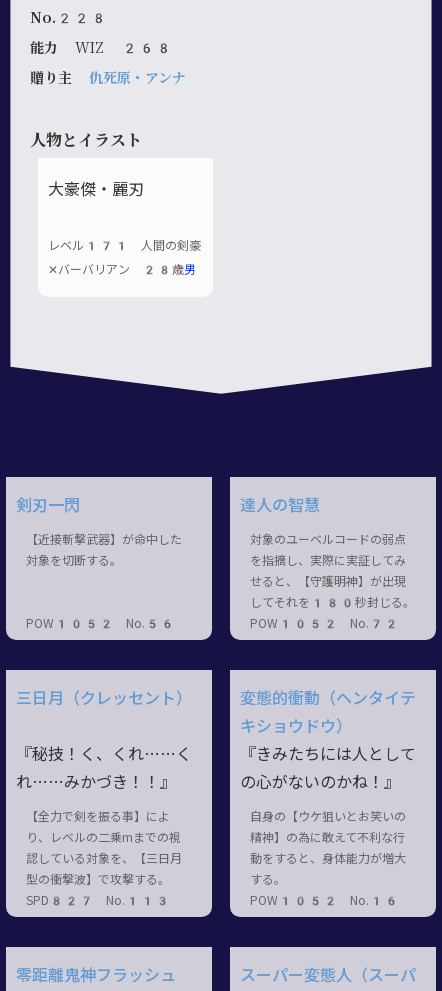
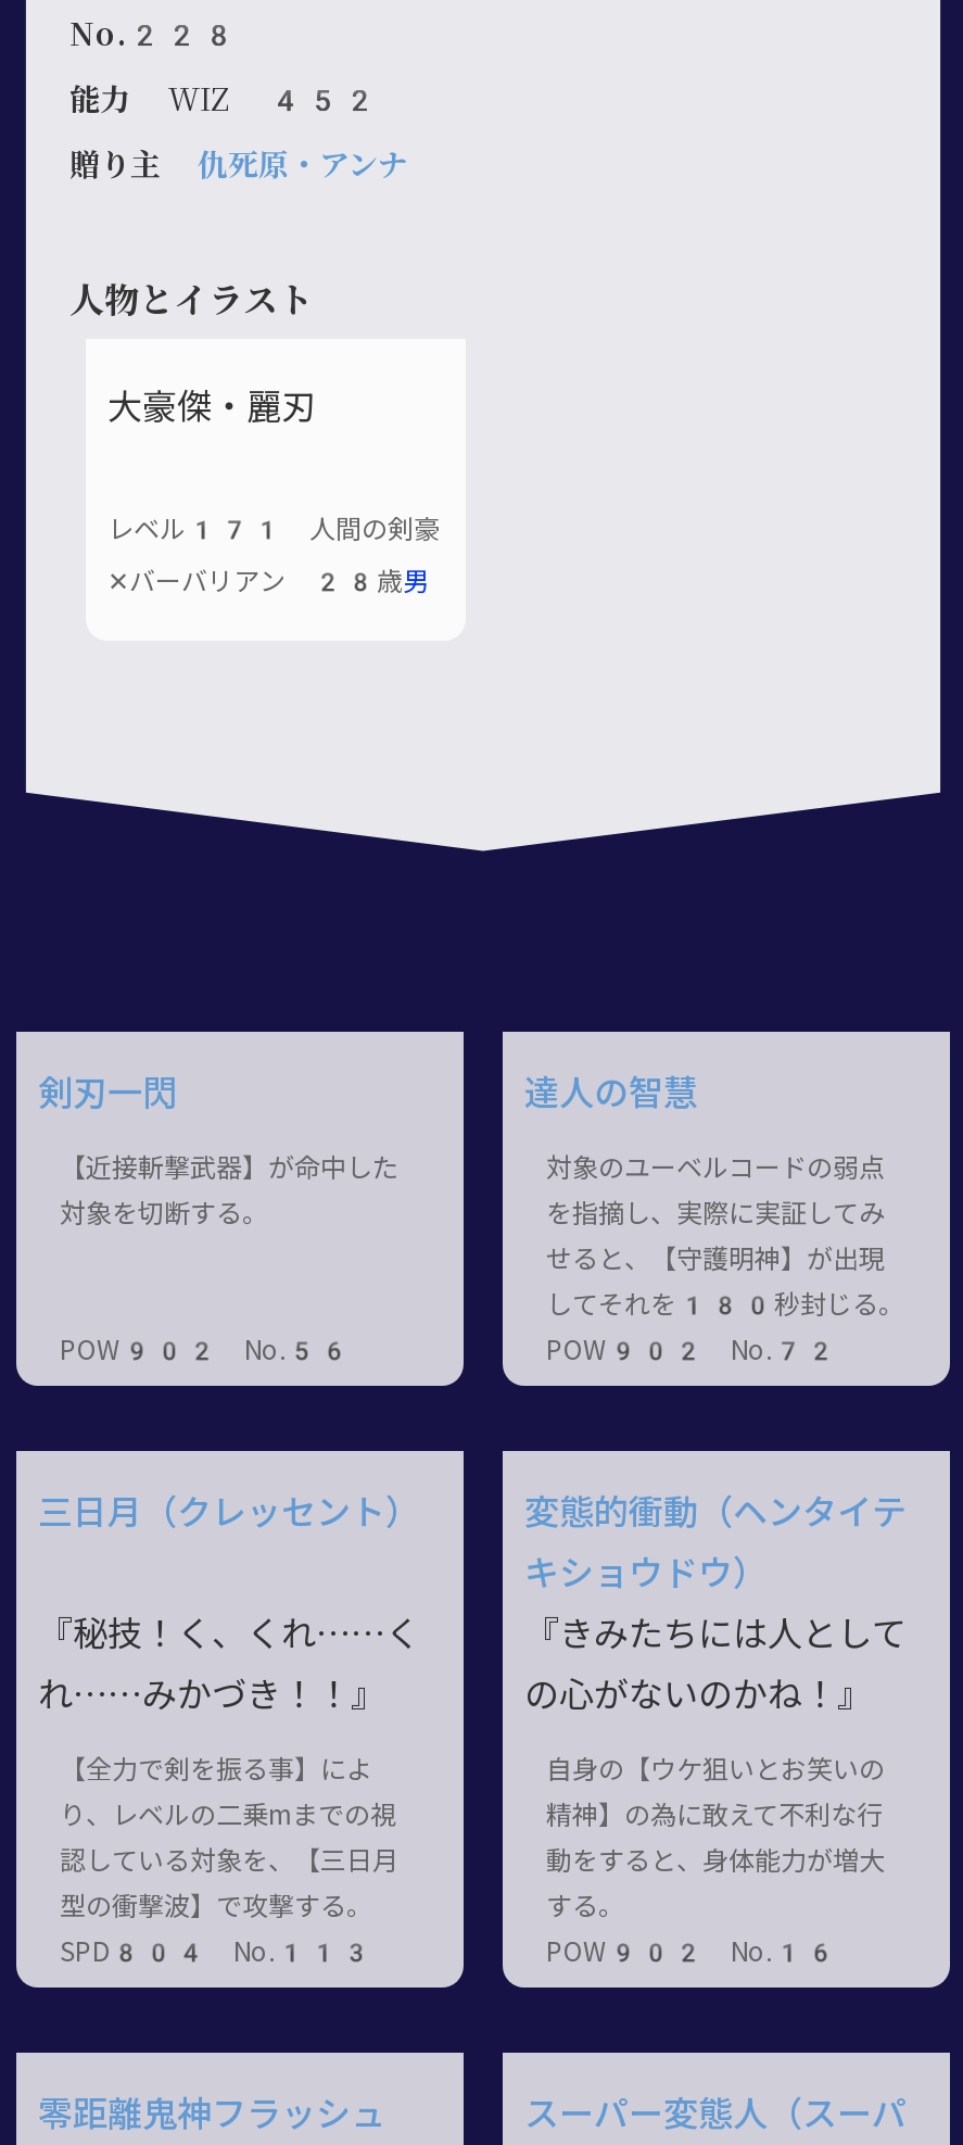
- 能力WIZ 268
+ 能力WIZ 452

- POW1052 No.56
+ POW902 No.56

- POW1052 No.72
+ POW902 No.72

- SPD827 No.113
+ SPD804 No.113

- POW1052 No.16
+ POW902 No.16
